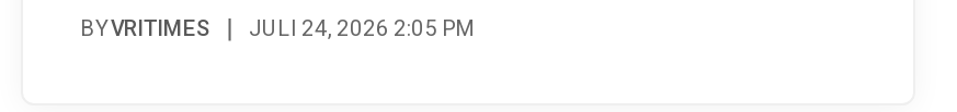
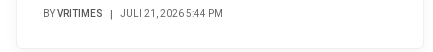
- BY VRITIMES JULI 24, 2026 2:05 PM
+ BY VRITIMES JULI 21, 2026 5:44 PM
